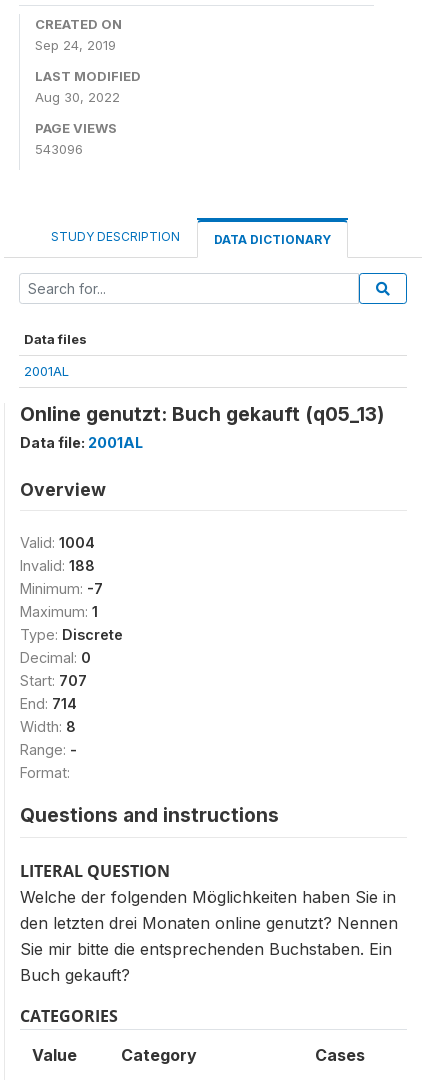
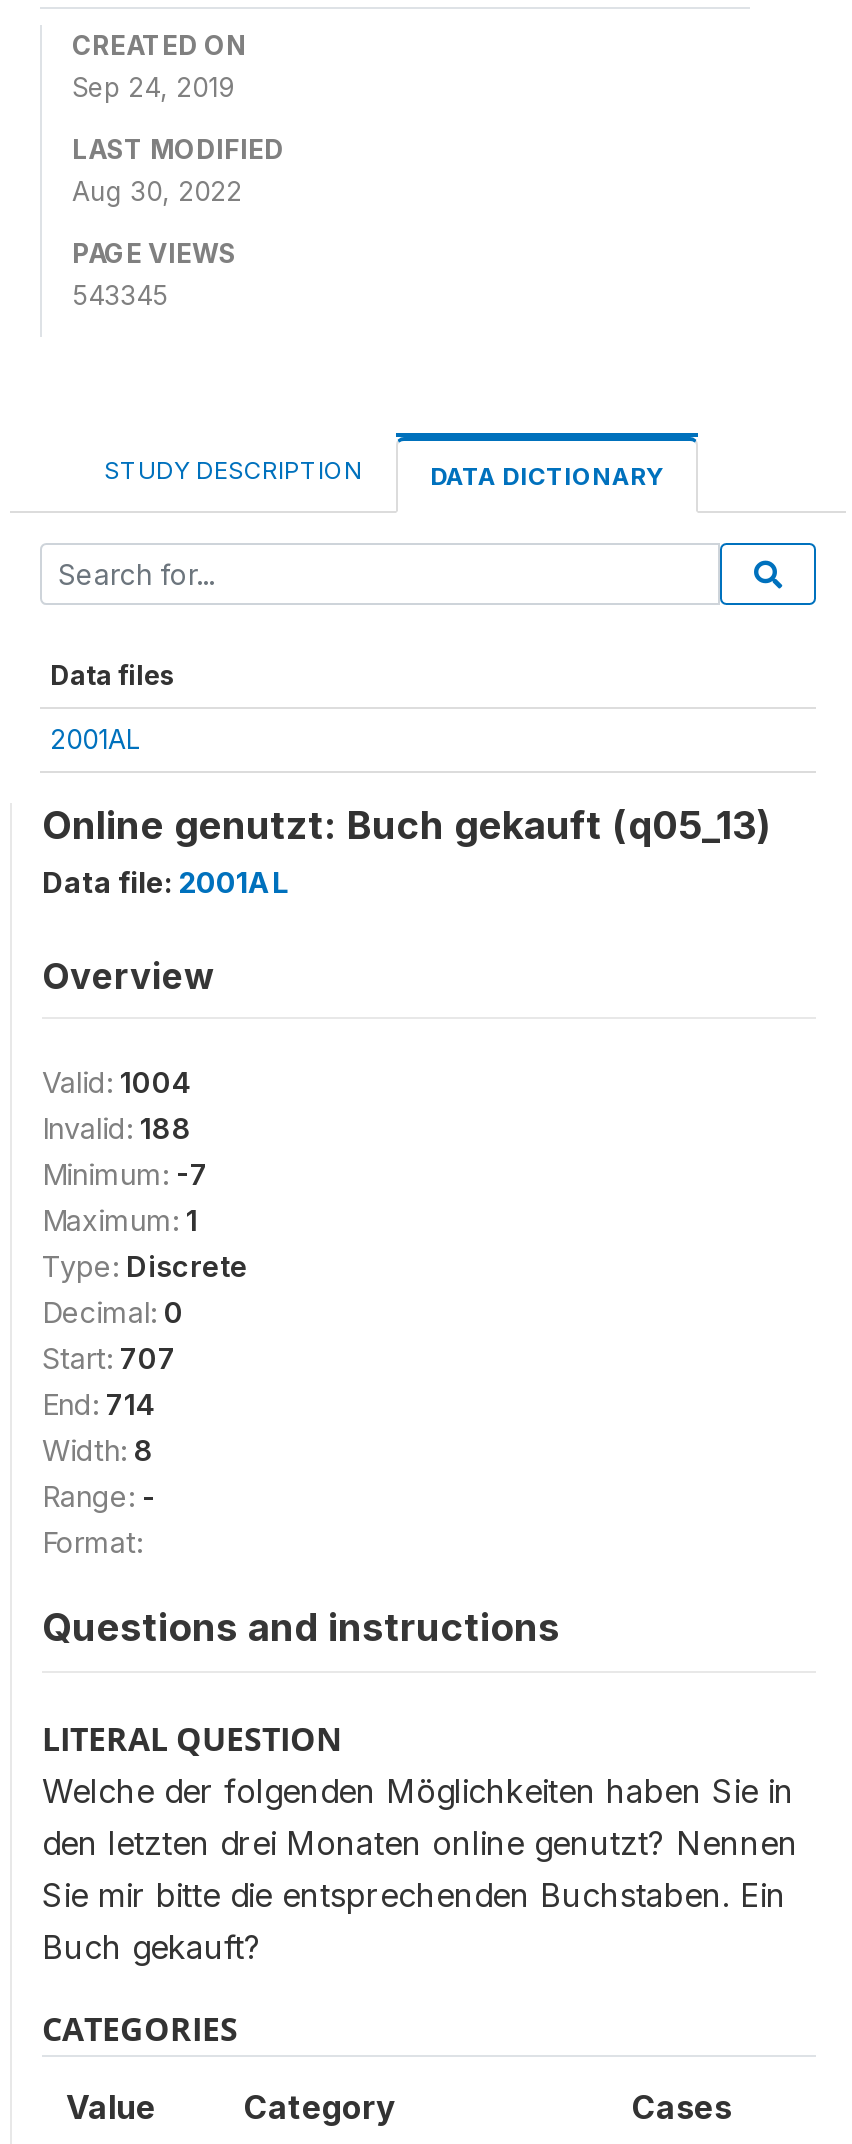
- 543096
+ 543345
